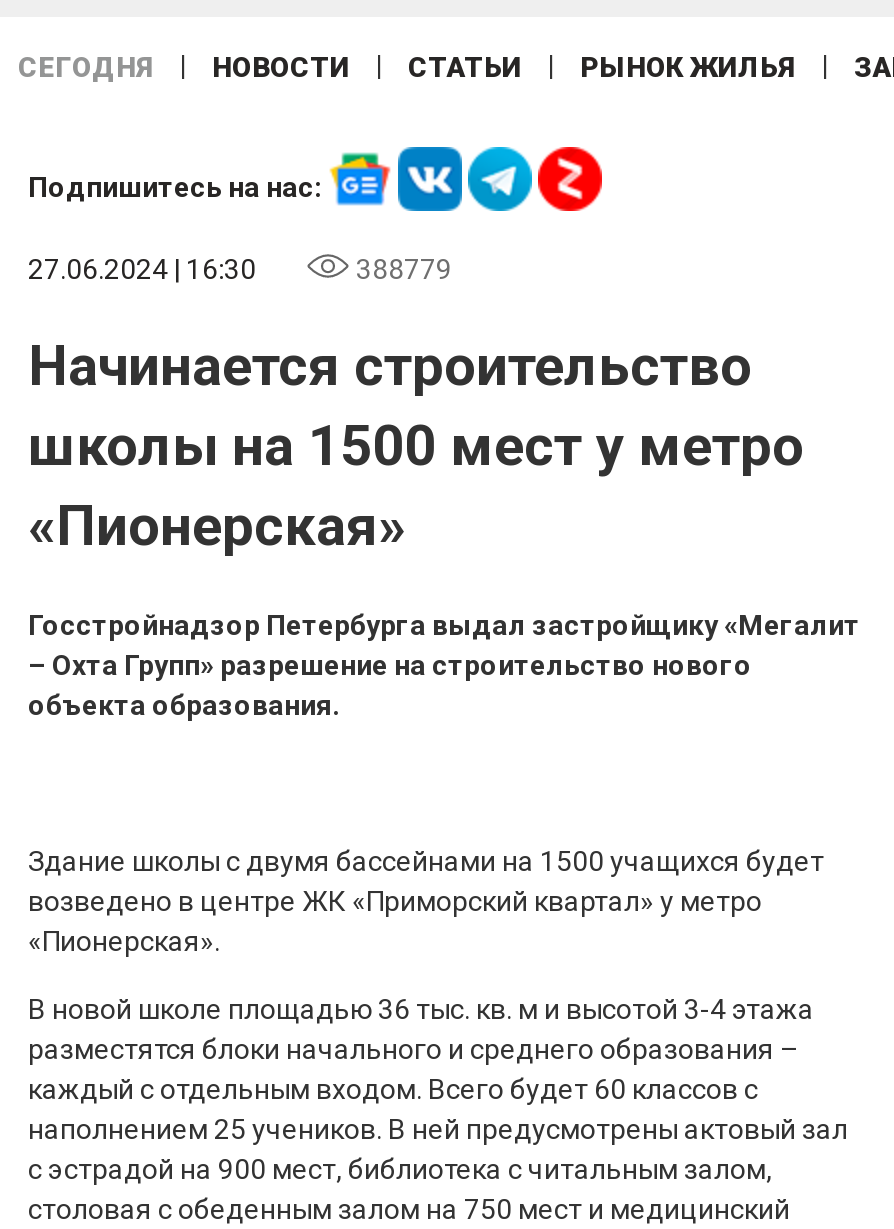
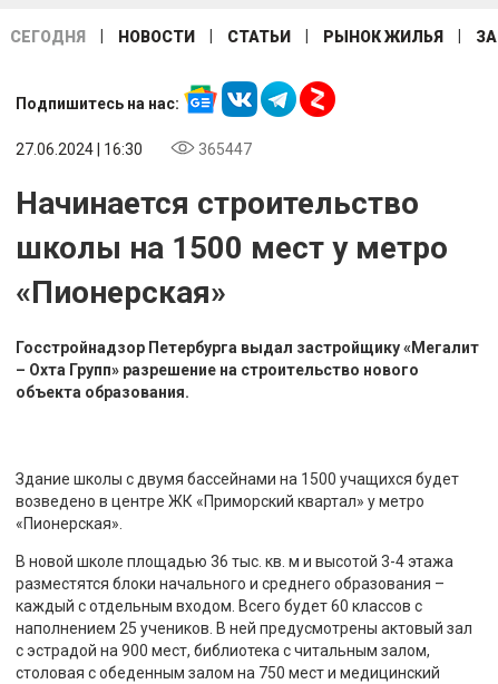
- 388779
+ 365447
